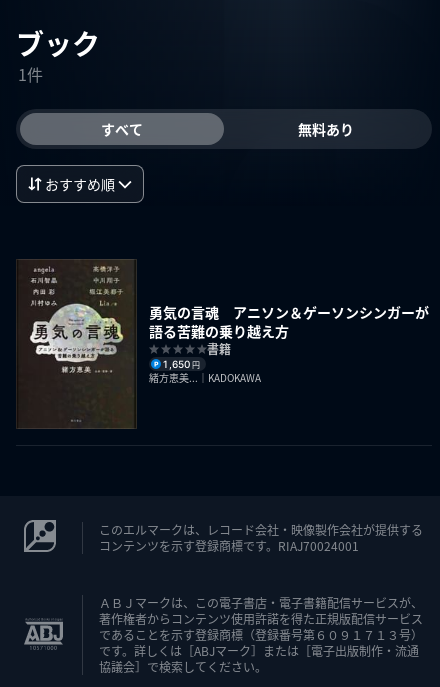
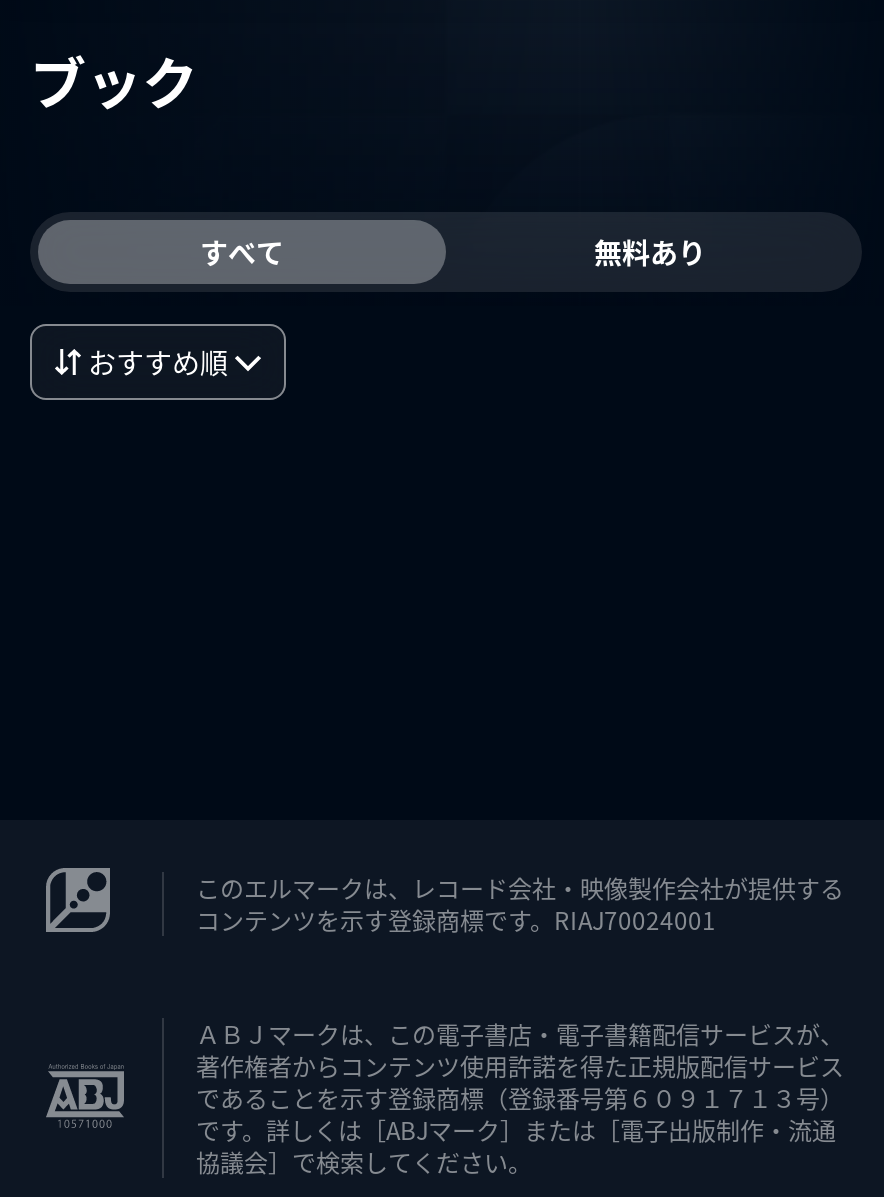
- 1件

- [image]
- 勇気の言魂 アニソン＆ゲーソンシンガーが
- 語る苦難の乗り越え方
- 書籍
- 1,650円
- 緒方恵美...｜KADOKAWA
